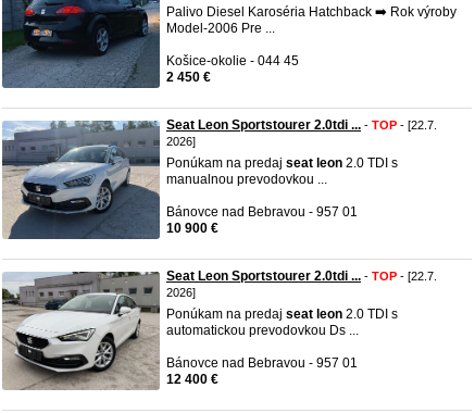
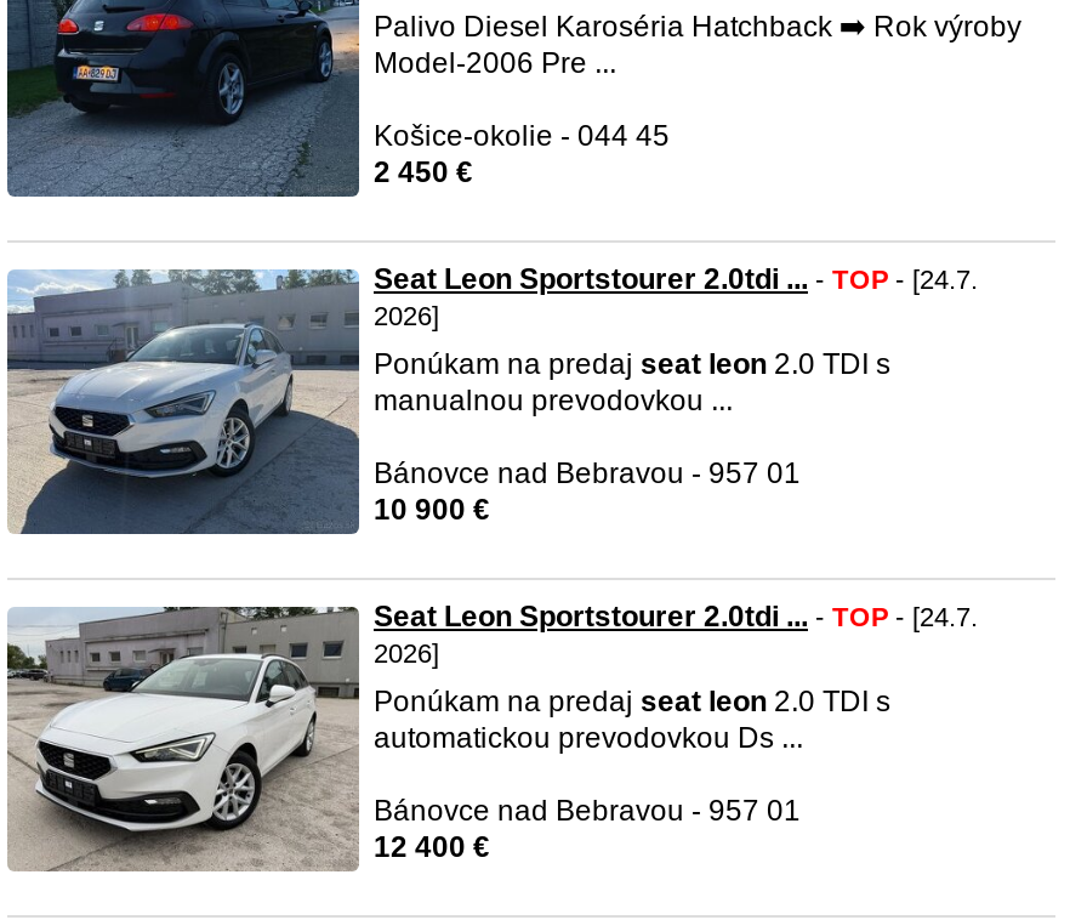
- Seat Leon Sportstourer 2.0tdi ... - TOP - [22.7.
+ Seat Leon Sportstourer 2.0tdi ... - TOP - [24.7.

- Seat Leon Sportstourer 2.0tdi ... - TOP - [22.7.
+ Seat Leon Sportstourer 2.0tdi ... - TOP - [24.7.
